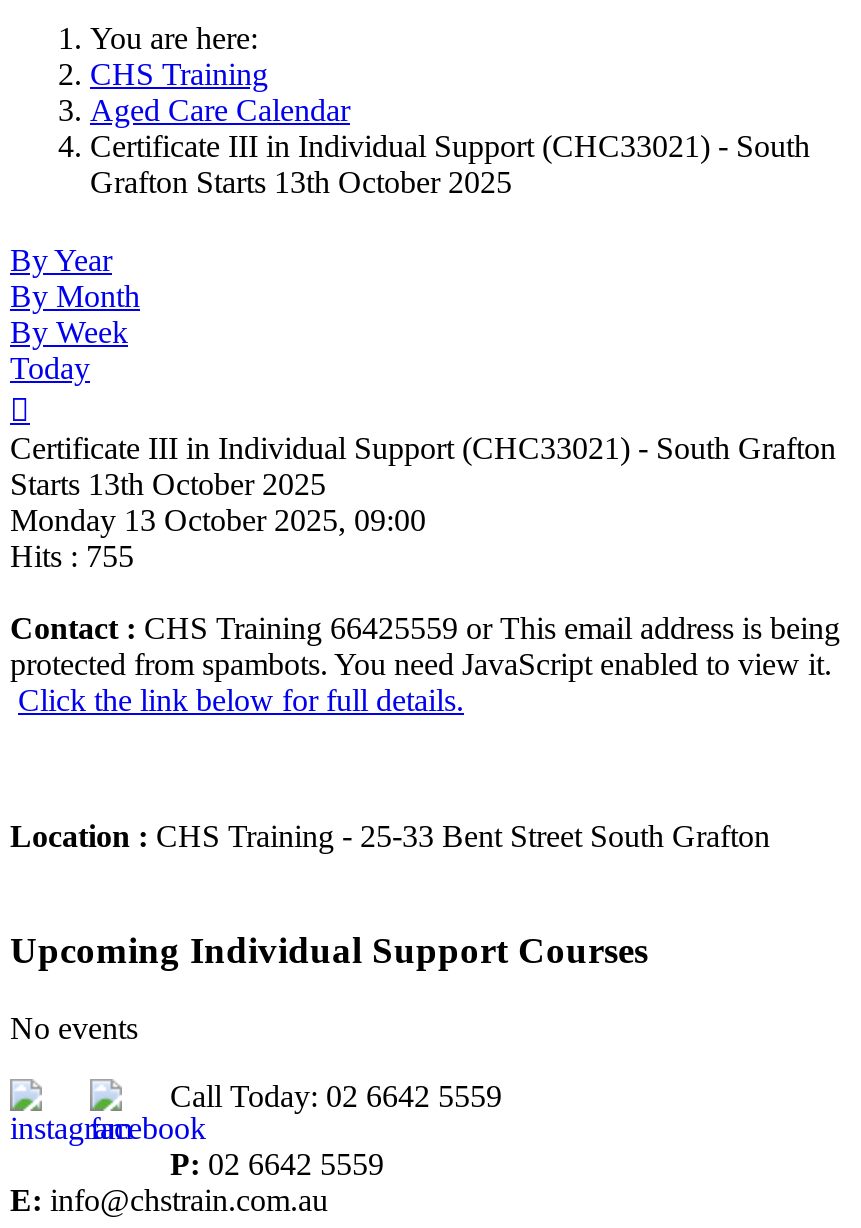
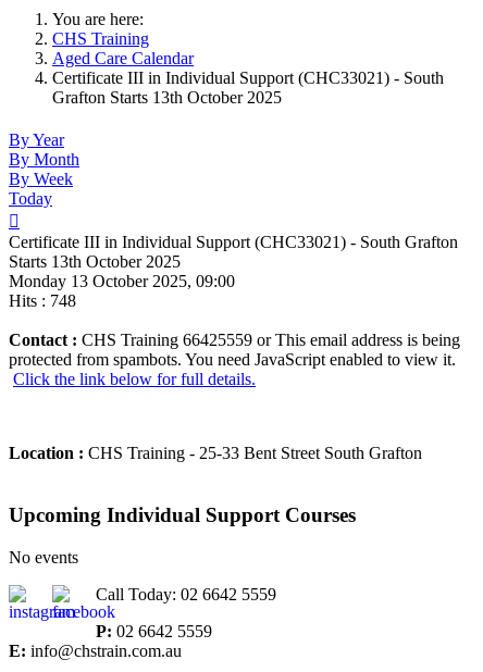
- Hits: 755
+ Hits: 748
